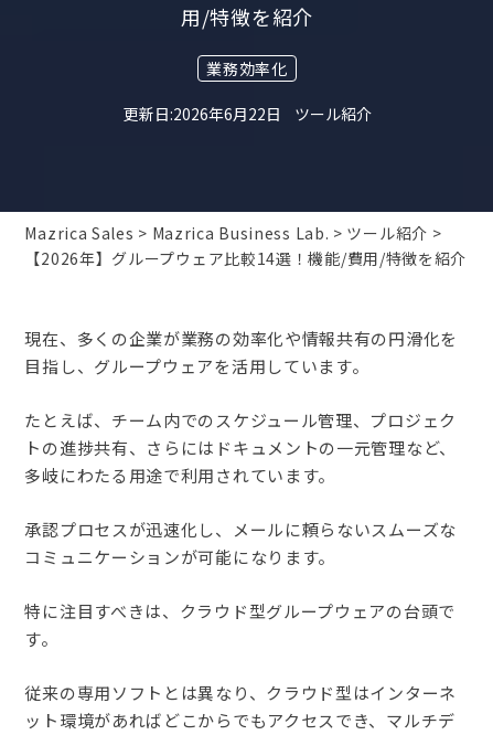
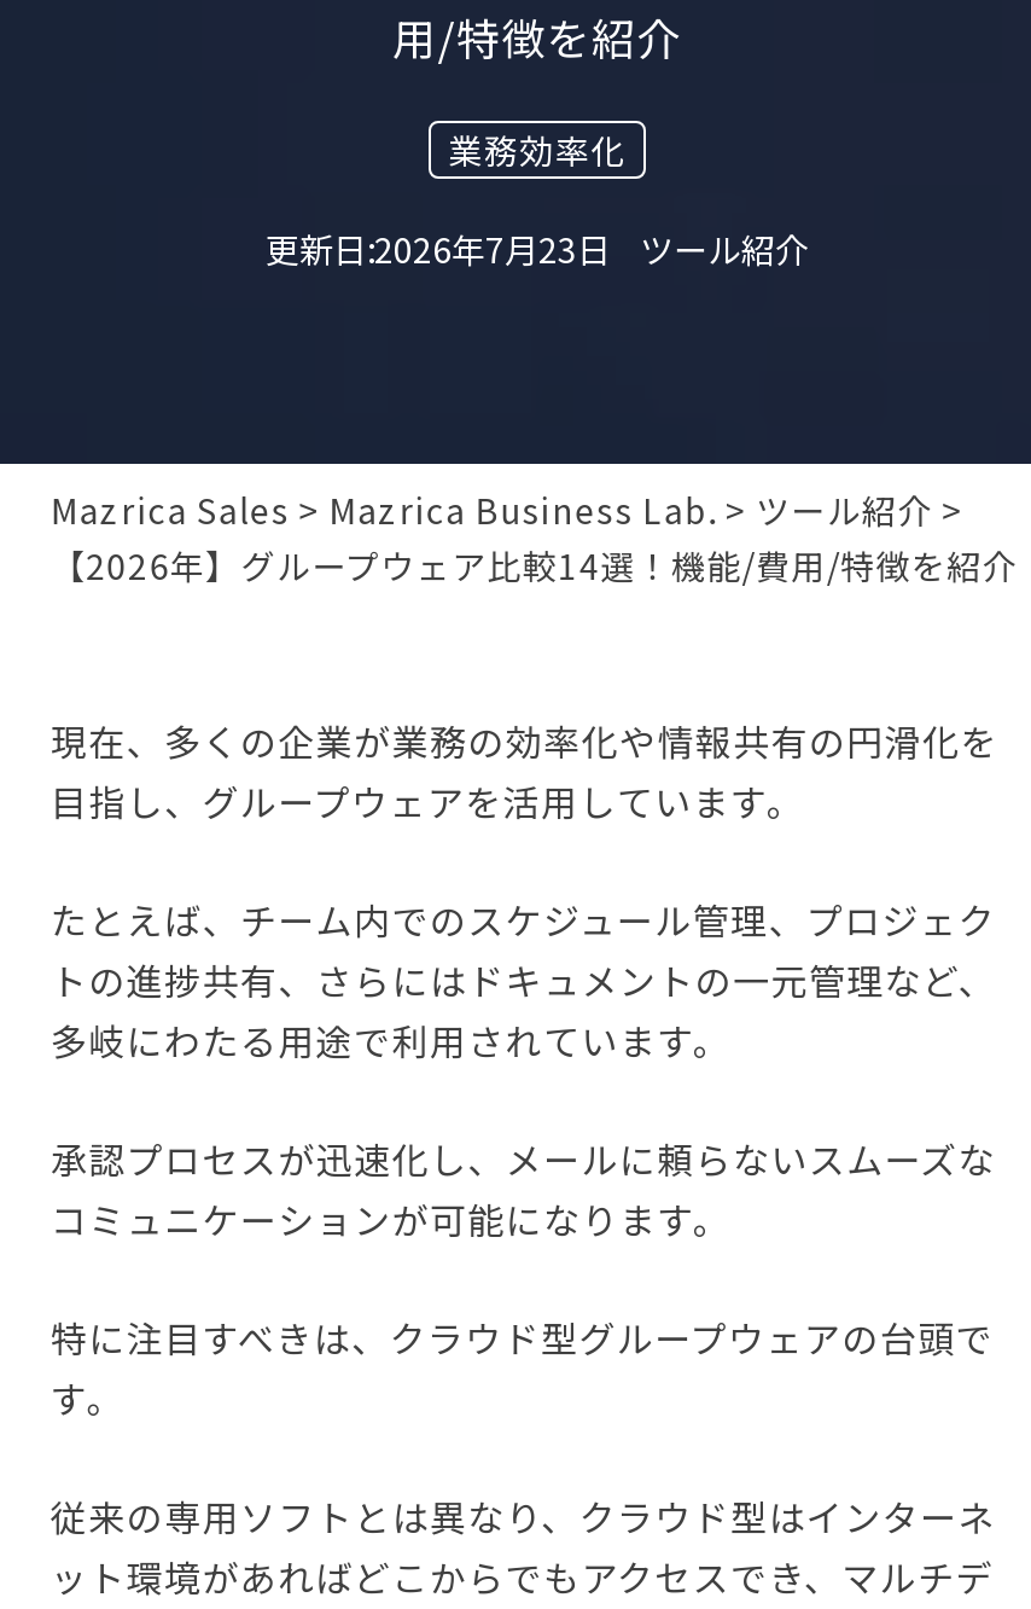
- 2026年6月22日 ツール紹介
+ 2026年7月23日 ツール紹介
